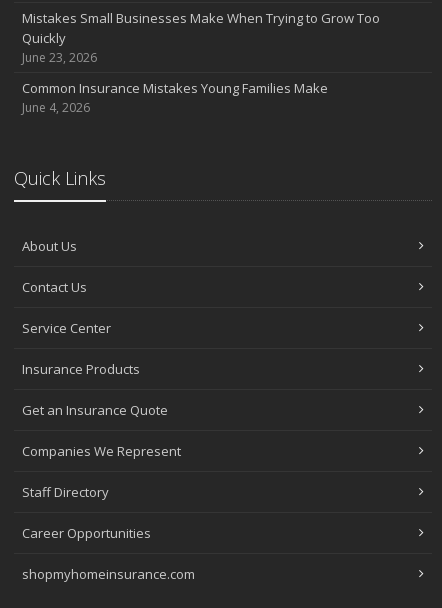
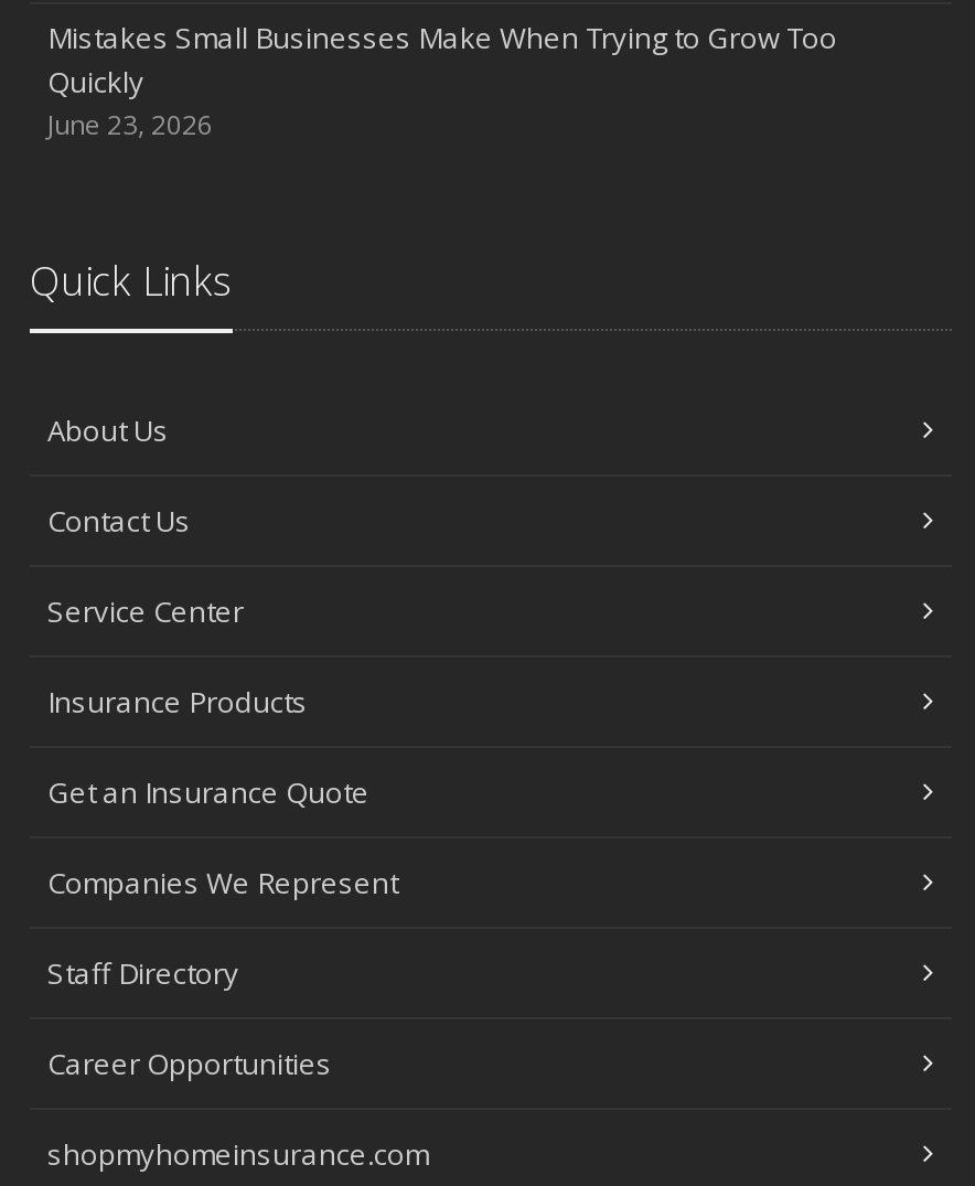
- Common Insurance Mistakes Young Families Make
- June 4, 2026
